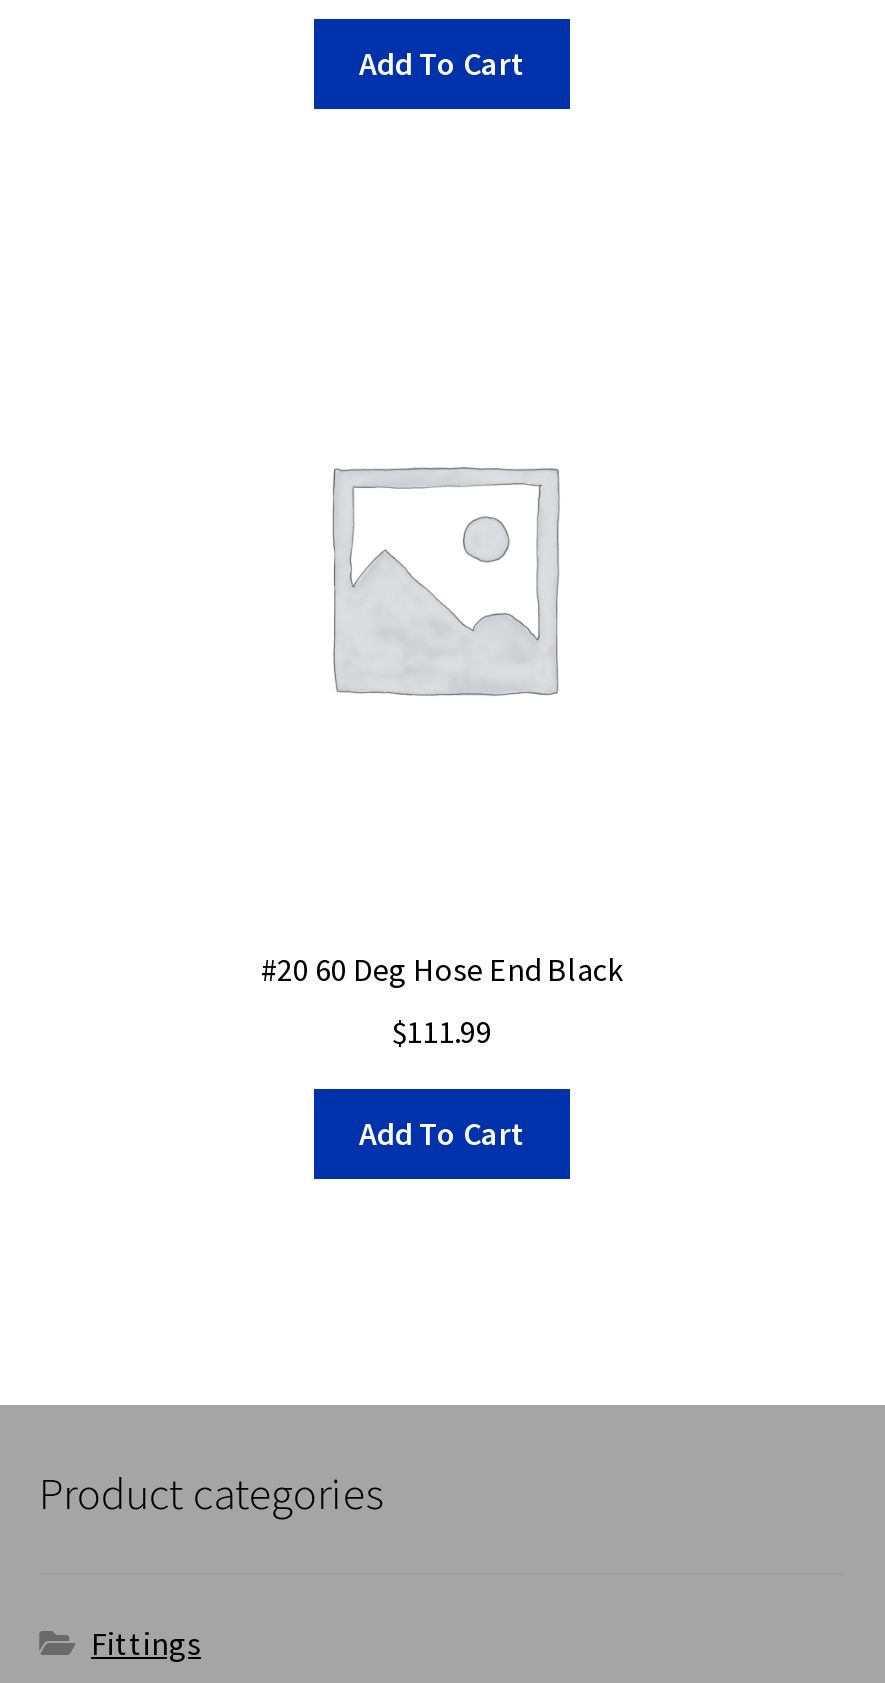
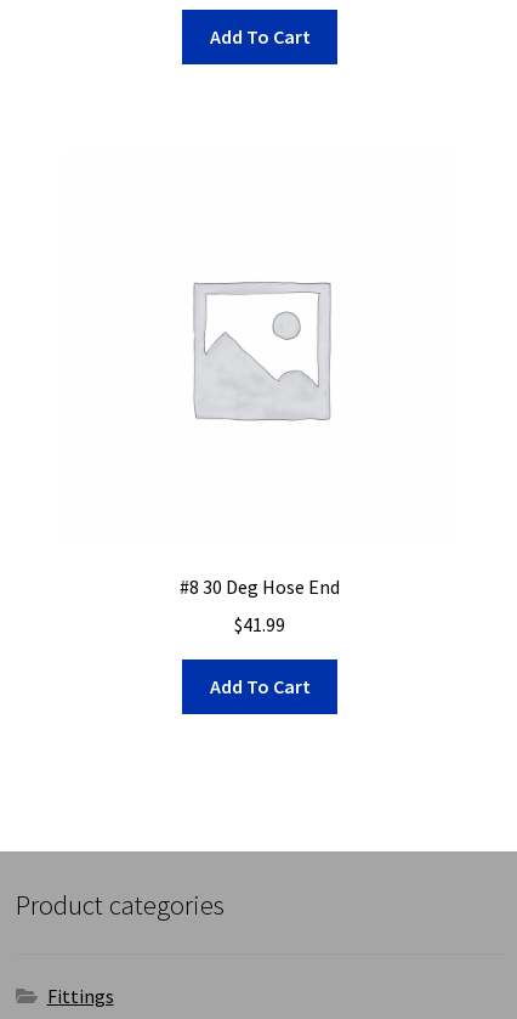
- #20 60 Deg Hose End Black
+ #8 30 Deg Hose End

- $111.99
+ $41.99
